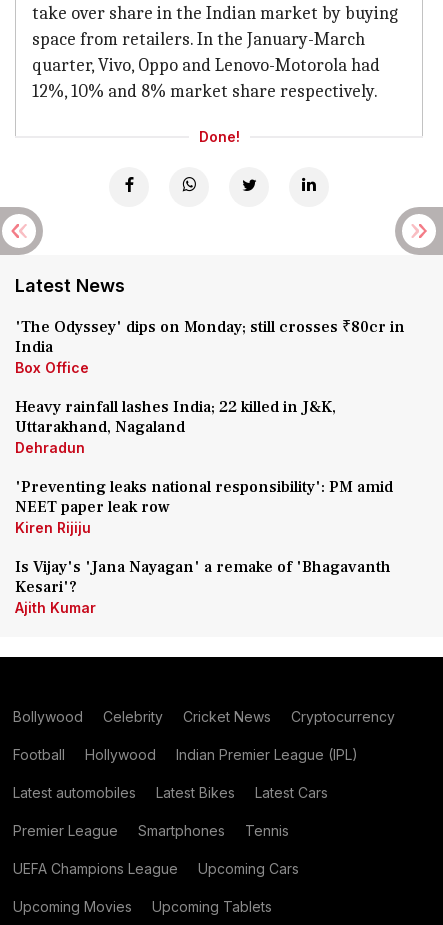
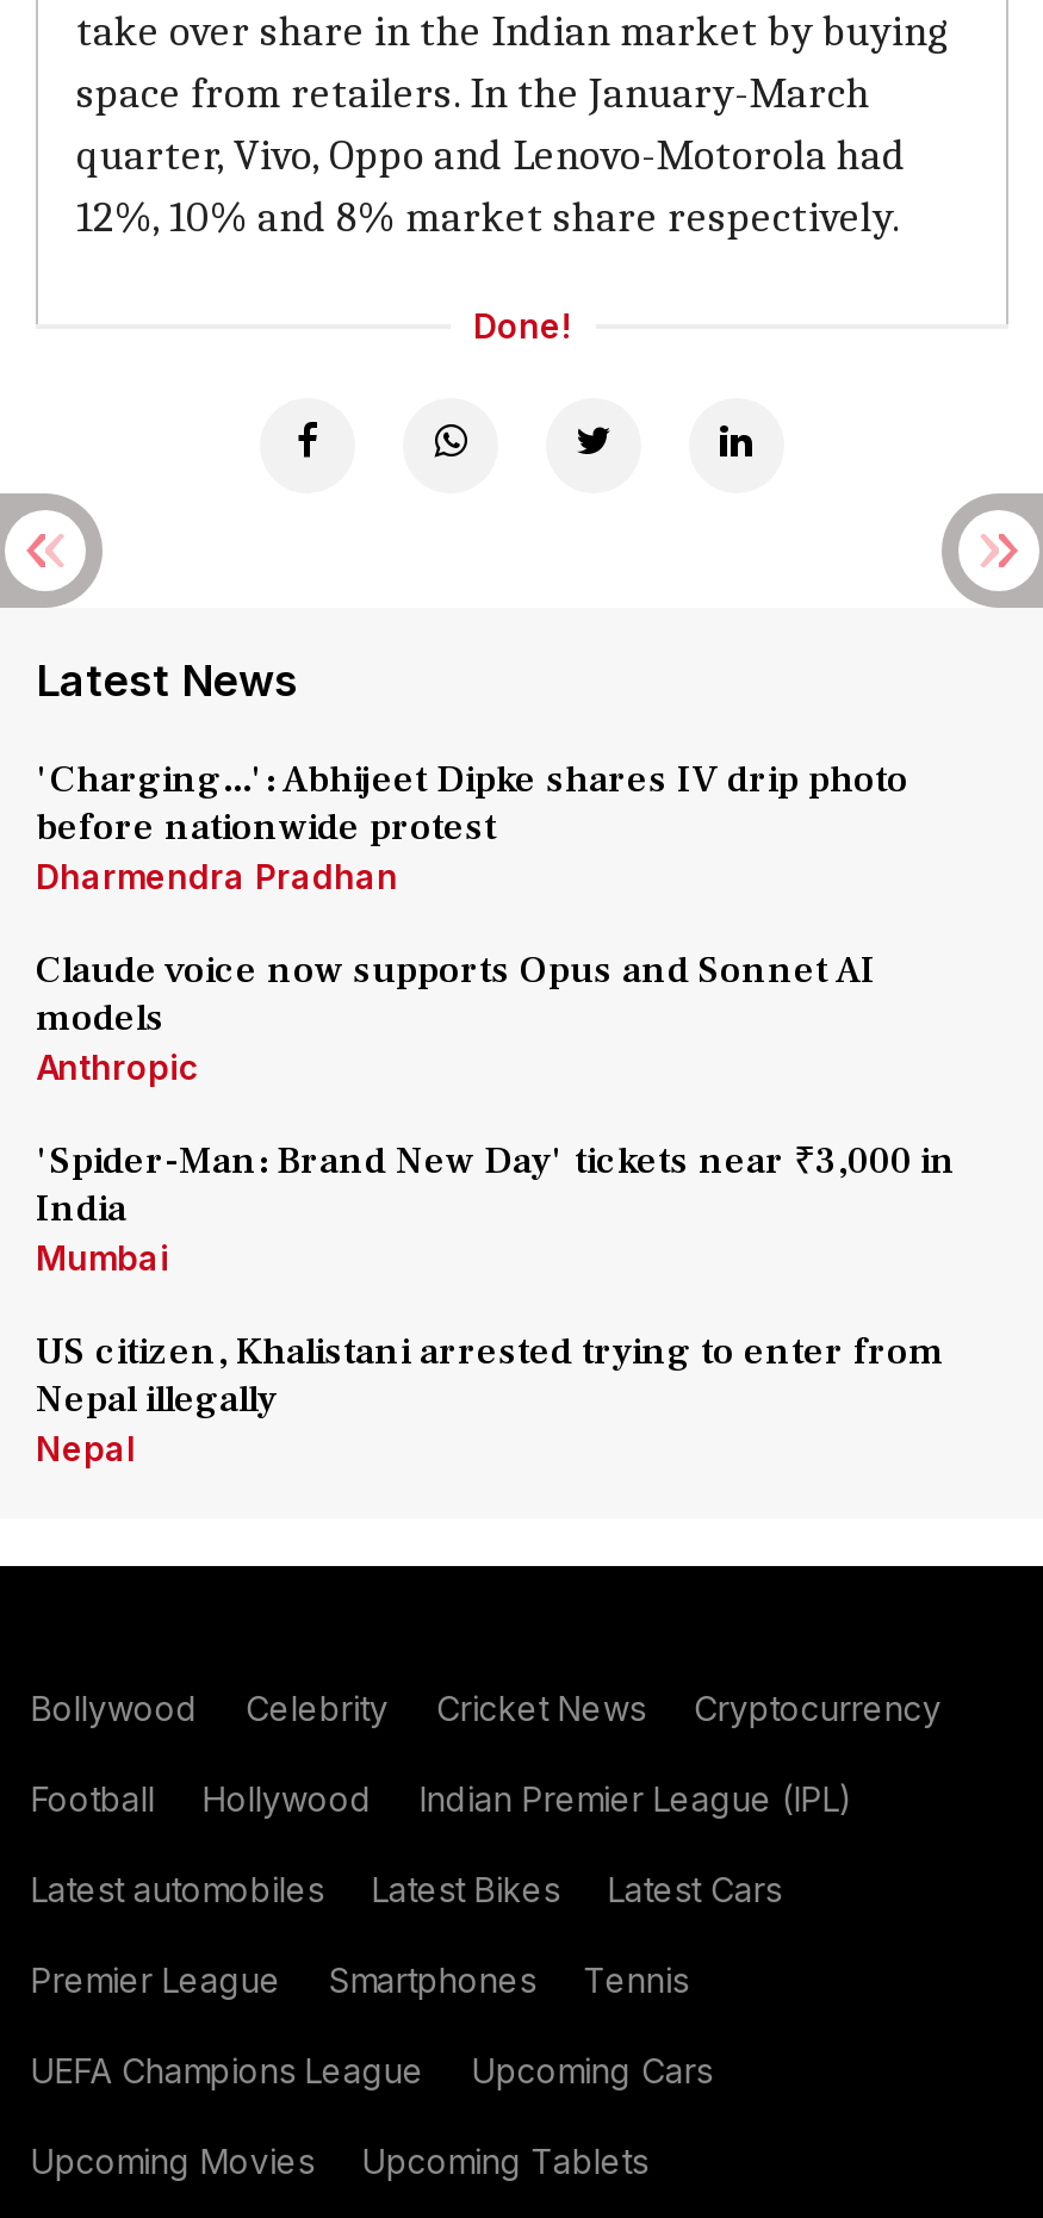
- 'The Odyssey' dips on Monday; still crosses ₹80cr in
+ 'Charging...': Abhijeet Dipke shares IV drip photo
+ before nationwide protest
+ Dharmendra Pradhan
+ Claude voice now supports Opus and Sonnet AI
+ models
+ Anthropic
+ 'Spider-Man: Brand New Day' tickets near ₹3,000 in

moved down: India

- Box Office
- Heavy rainfall lashes India; 22 killed in J&K,
- Uttarakhand, Nagaland
- Dehradun
- 'Preventing leaks national responsibility': PM amid
- NEET paper leak row
- Kiren Rijiju
- Is Vijay's 'Jana Nayagan' a remake of 'Bhagavanth
- Kesari'?
- Ajith Kumar
+ Mumbai
+ US citizen, Khalistani arrested trying to enter from
+ Nepal illegally
+ Nepal
